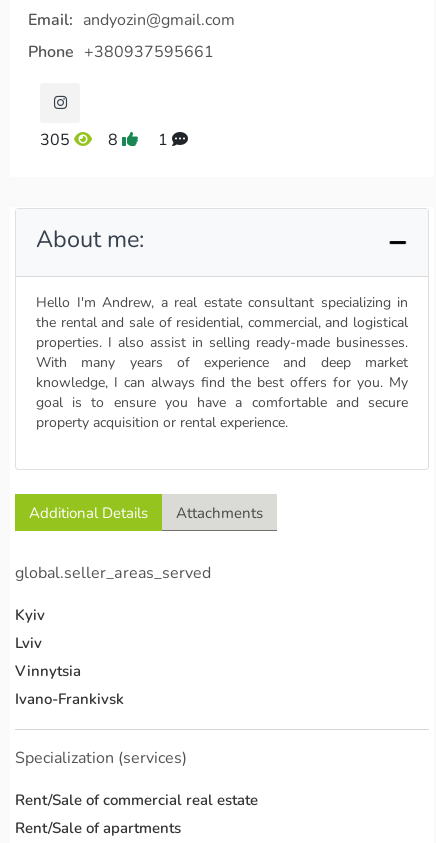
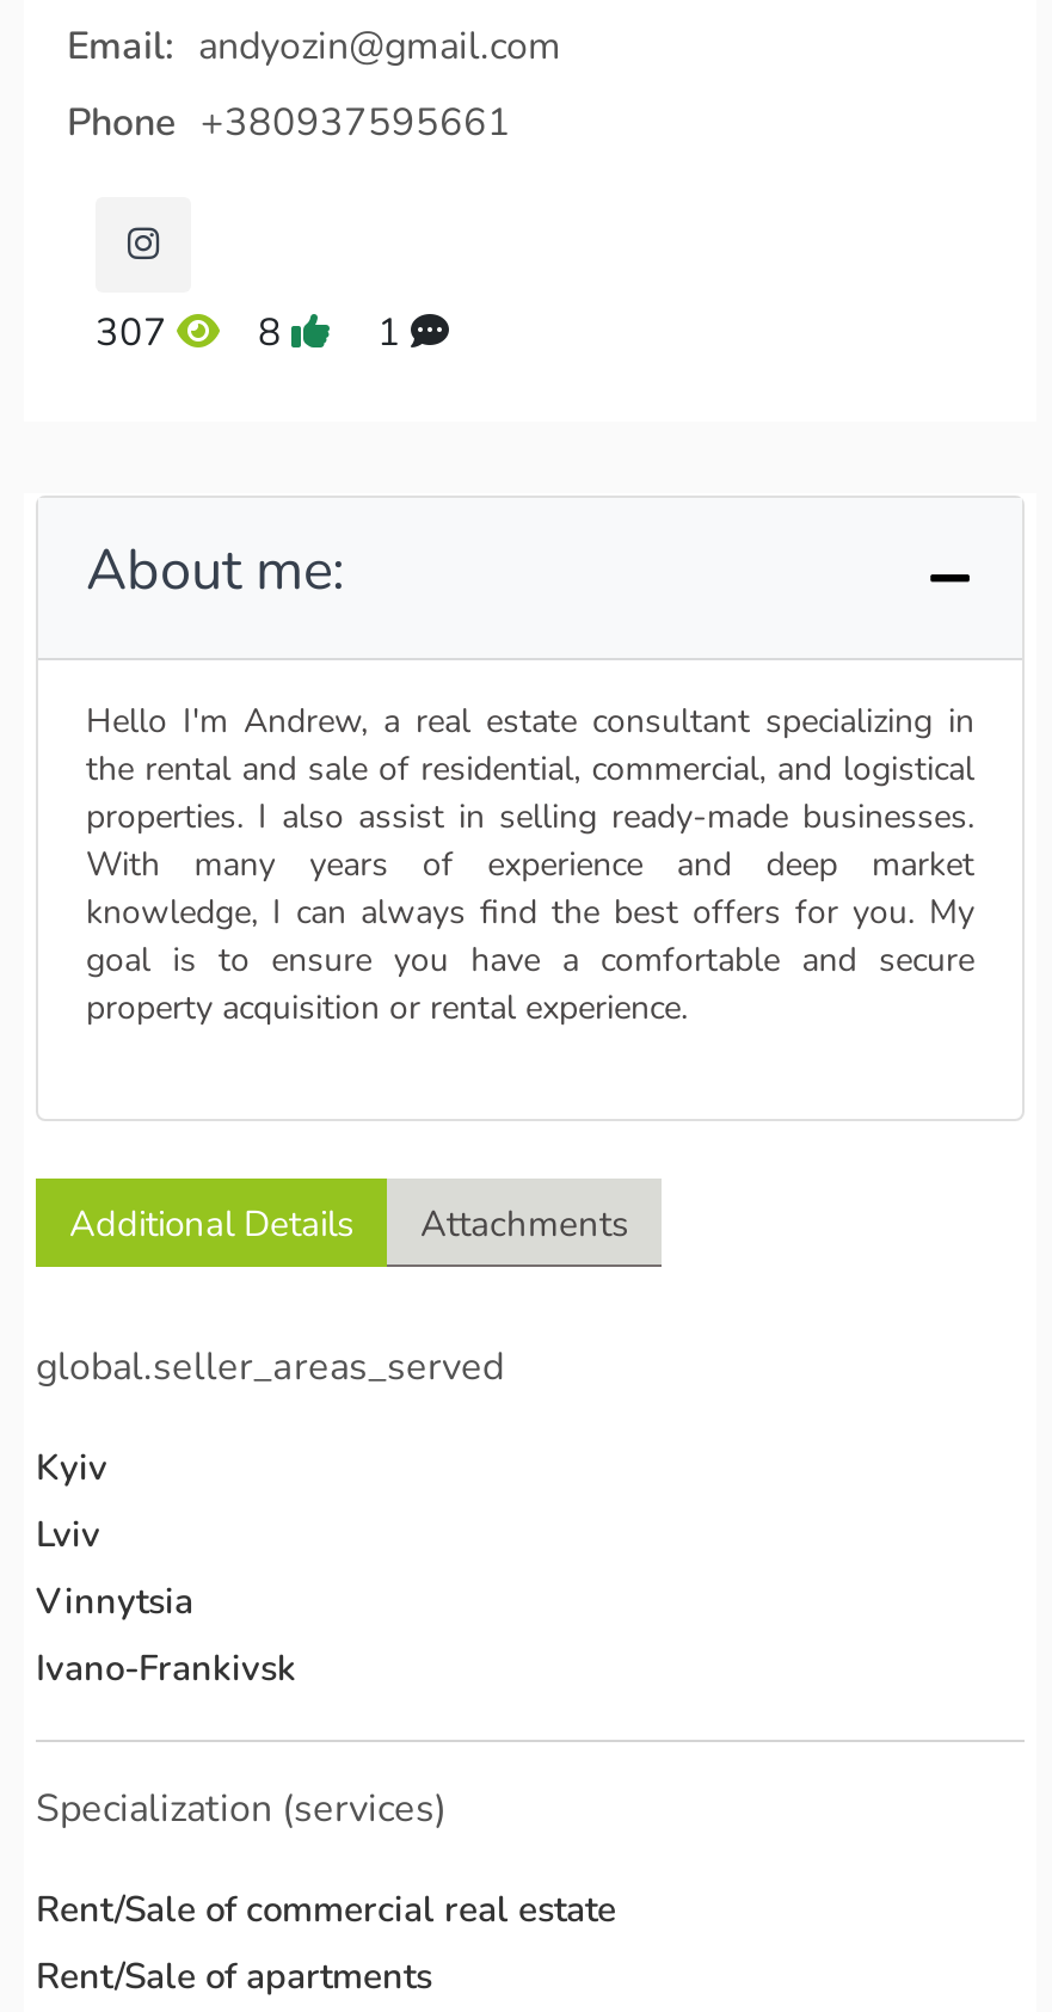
- 305 8 1
+ 307 8 1
